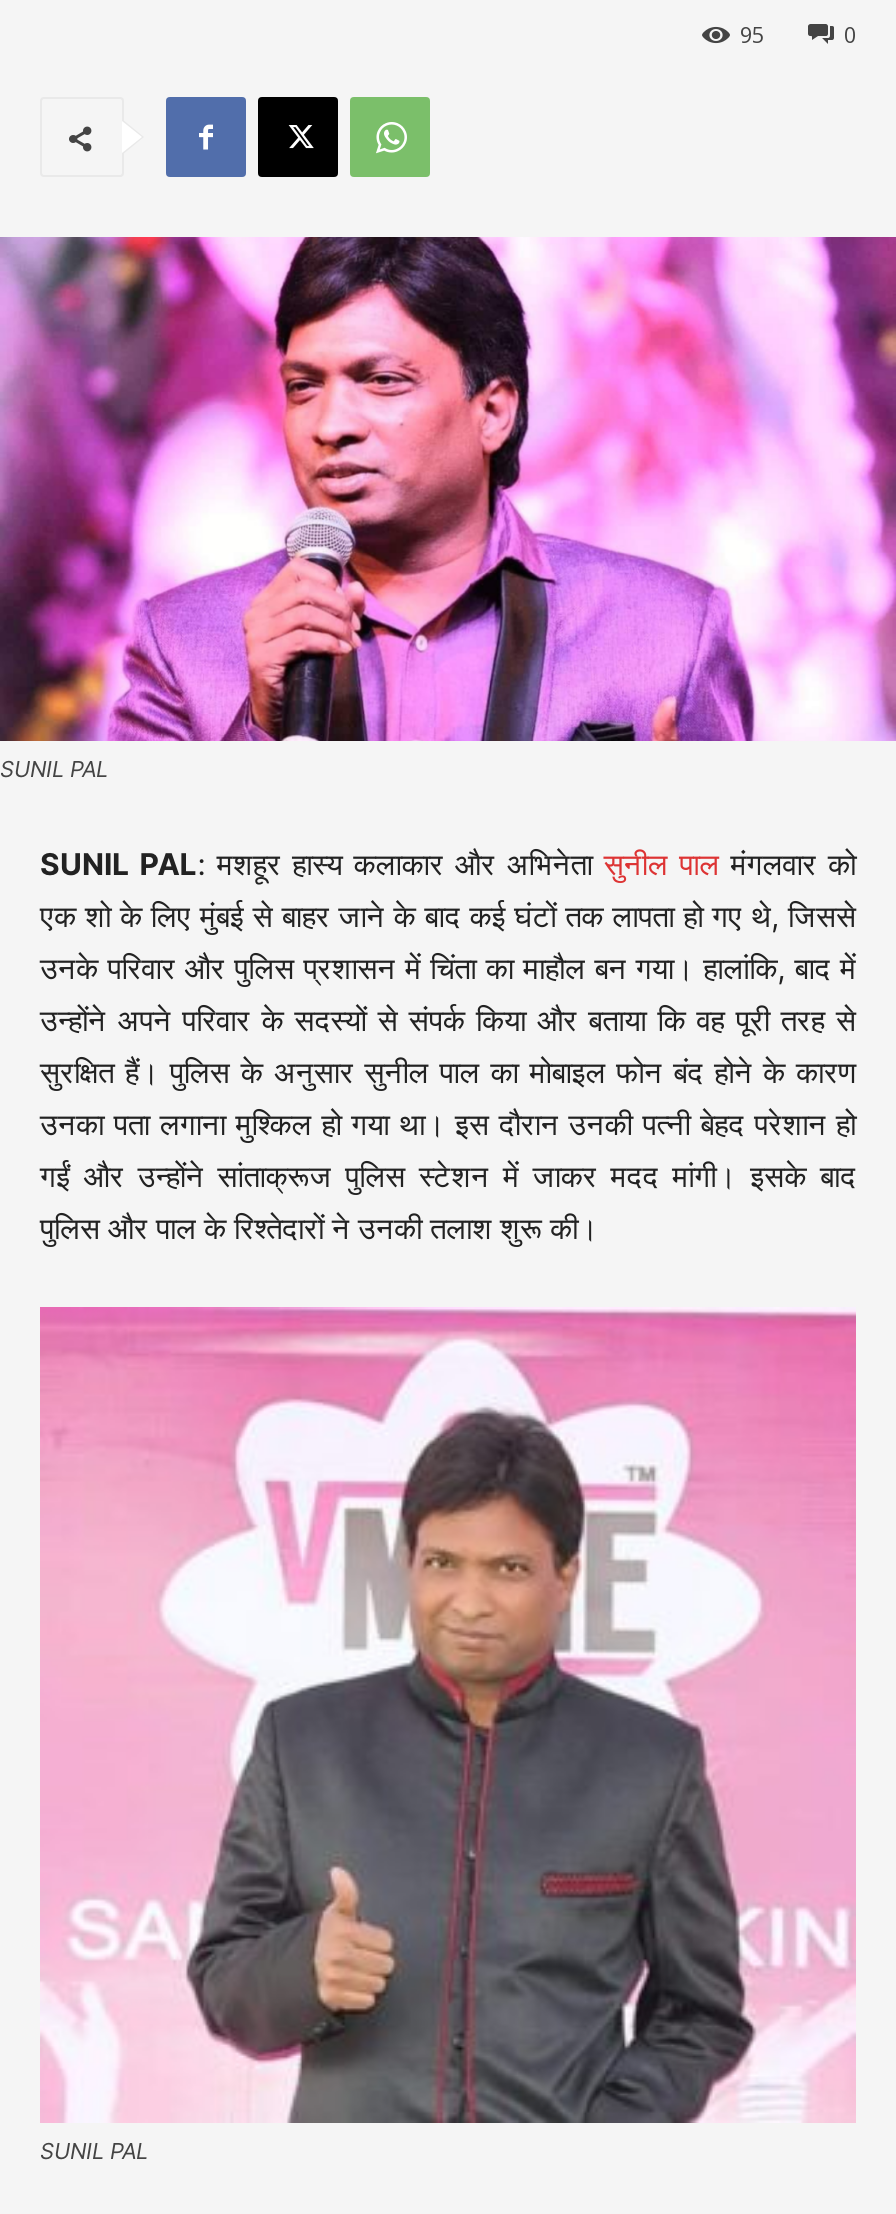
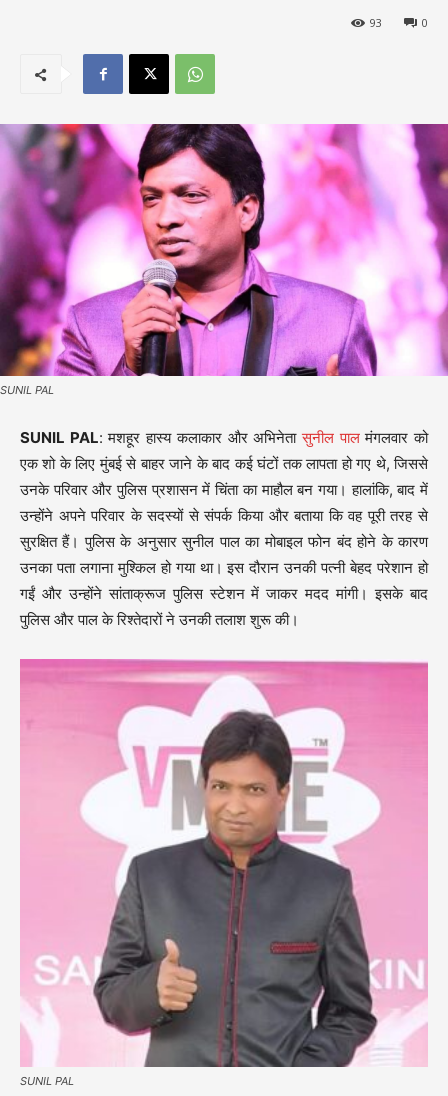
- 95
+ 93
